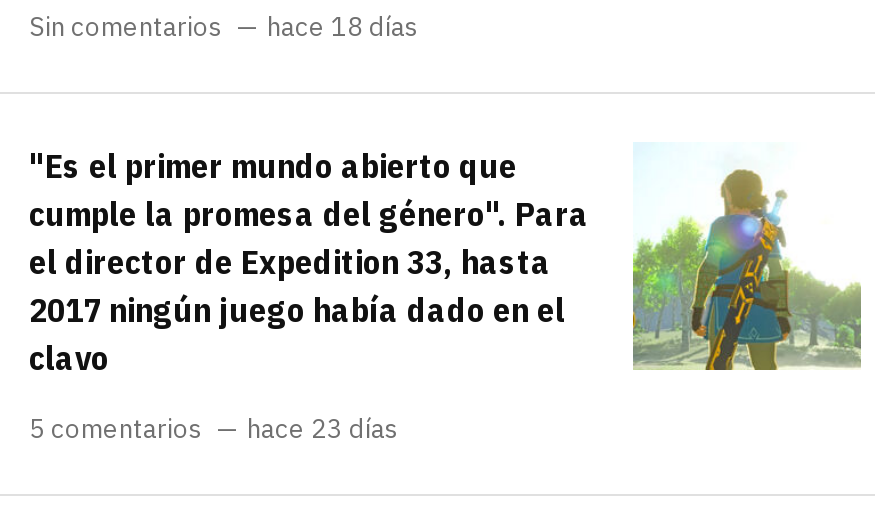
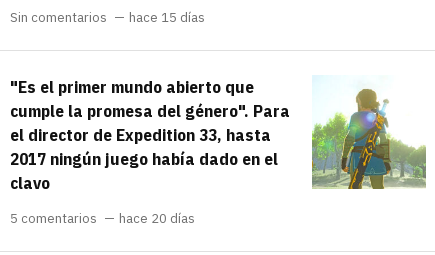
- Sin comentarios hace 18 días
+ Sin comentarios hace 15 días

- 5 comentarios hace 23 días
+ 5 comentarios hace 20 días
